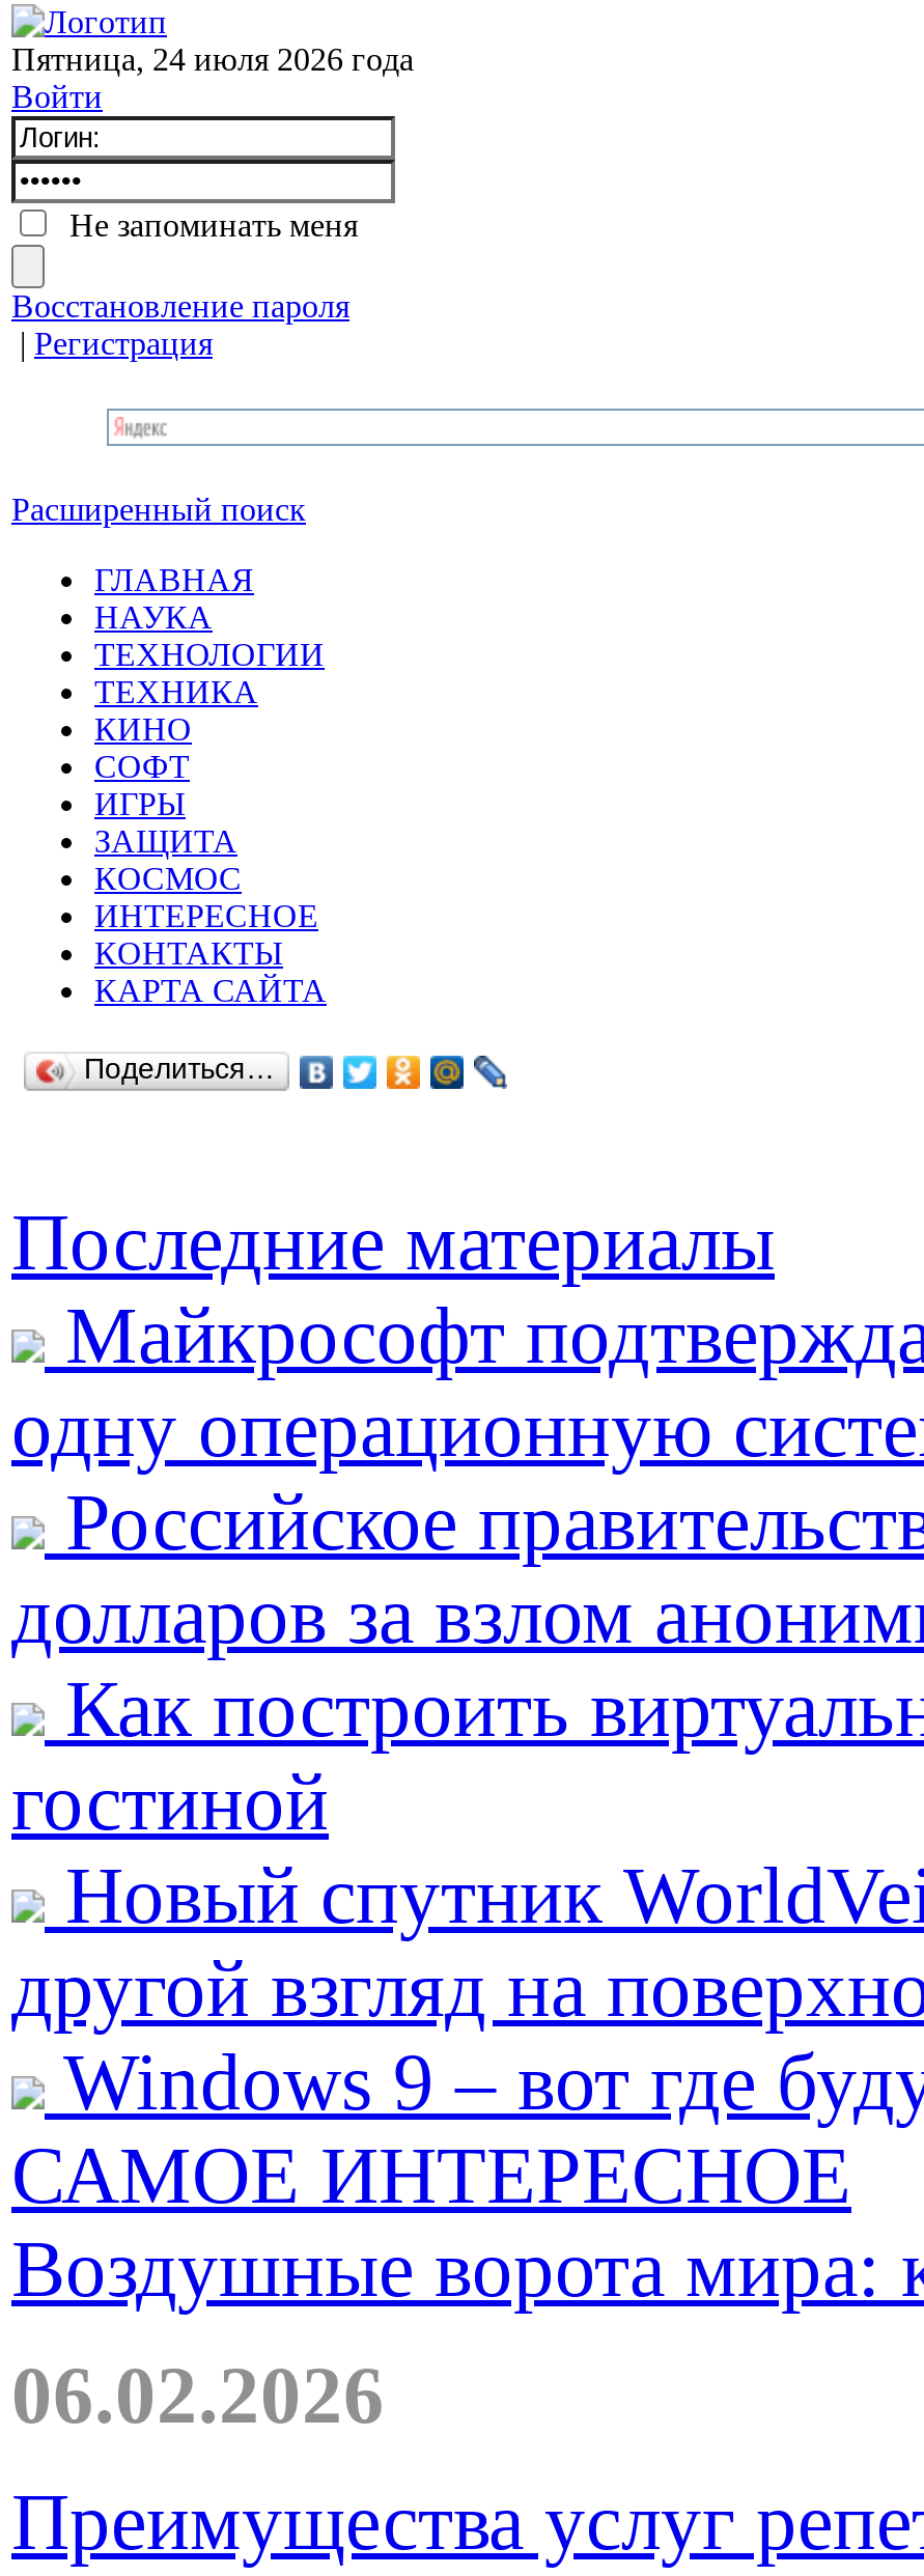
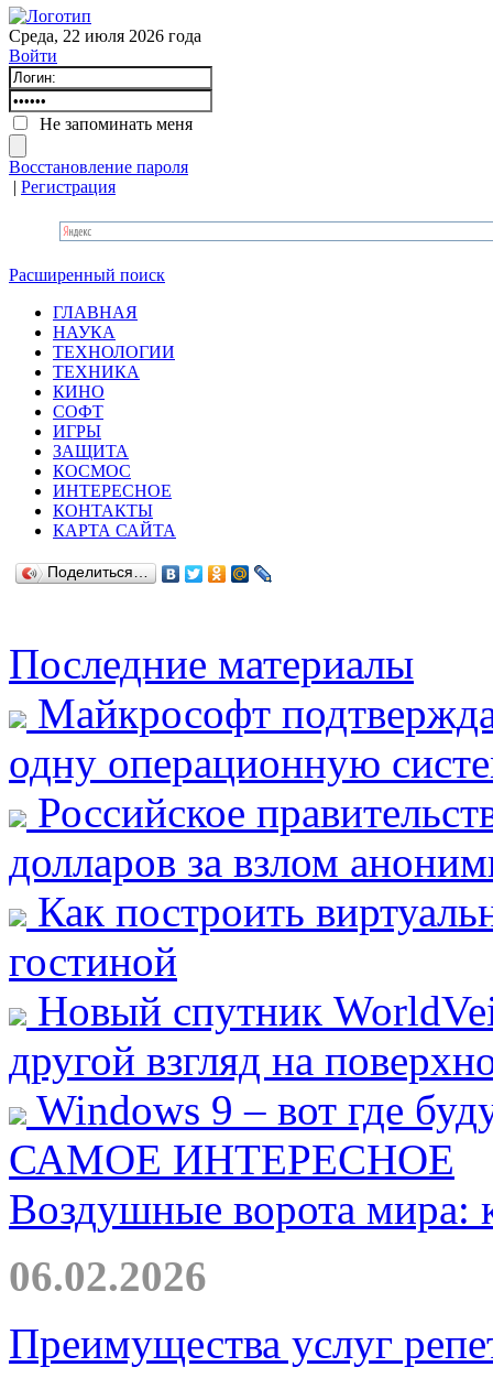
- Пятница, 24 июля 2026 года
+ Среда, 22 июля 2026 года
